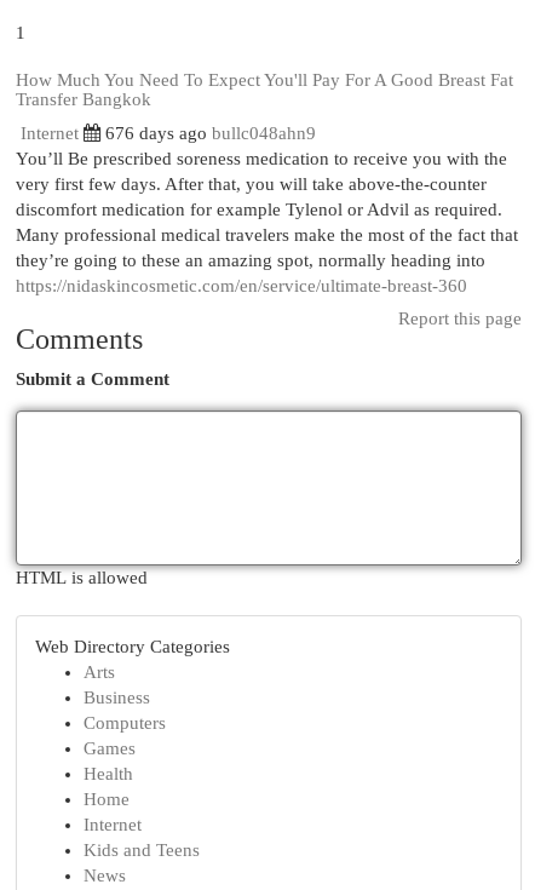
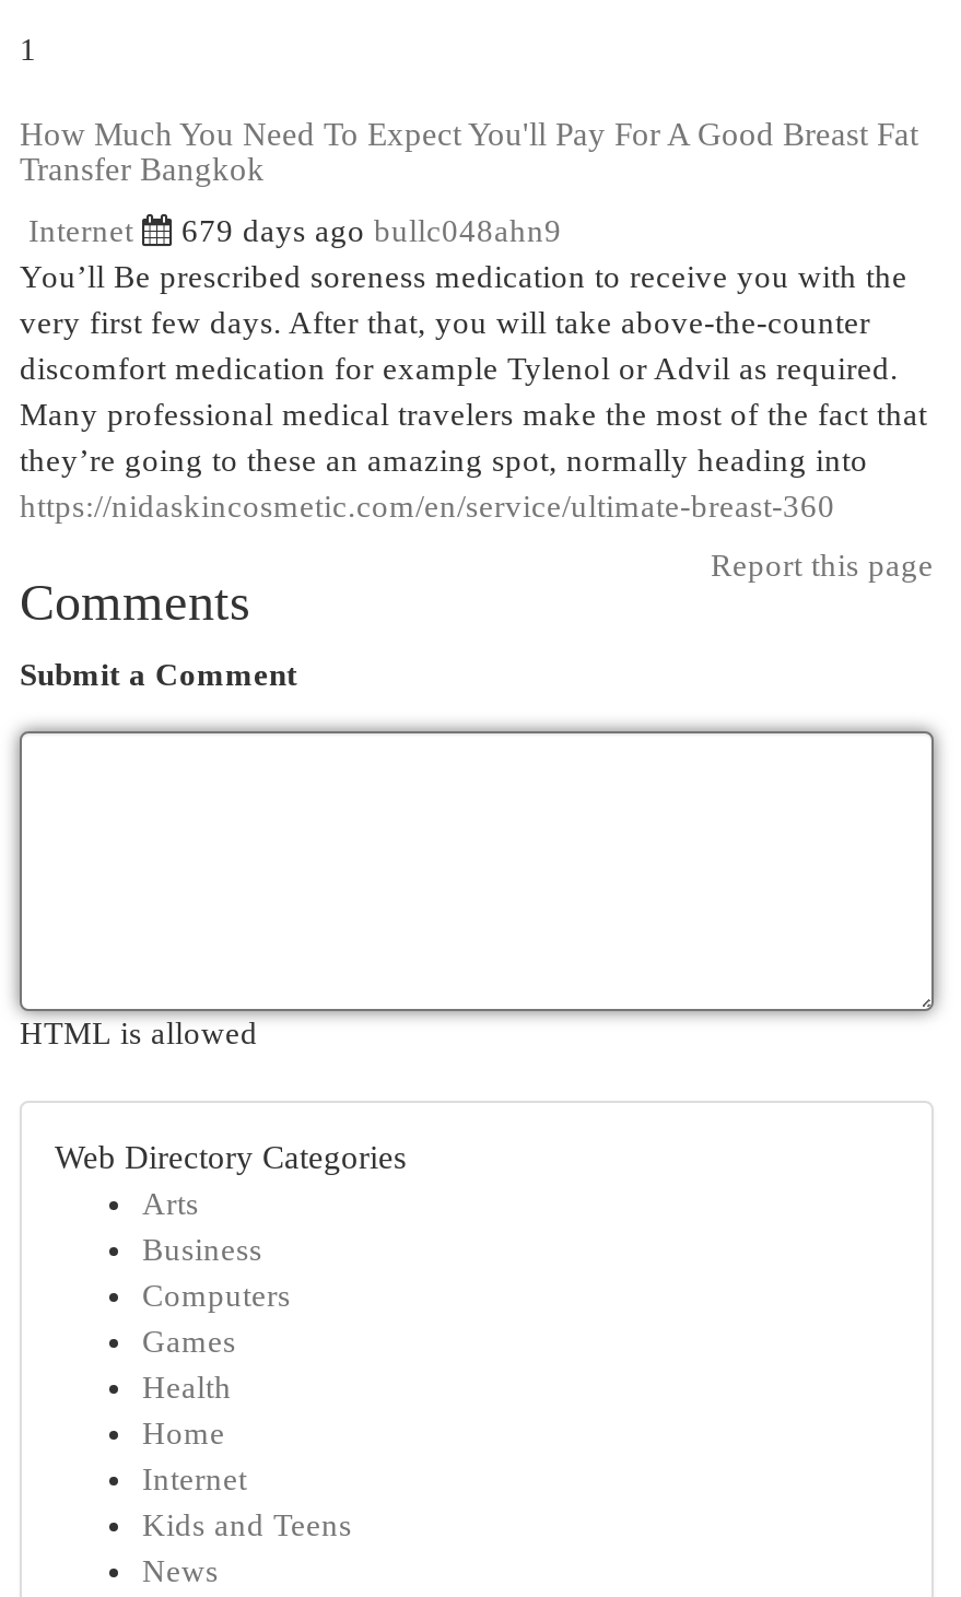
- 676 days ago bullc048ahn9
+ 679 days ago bullc048ahn9
